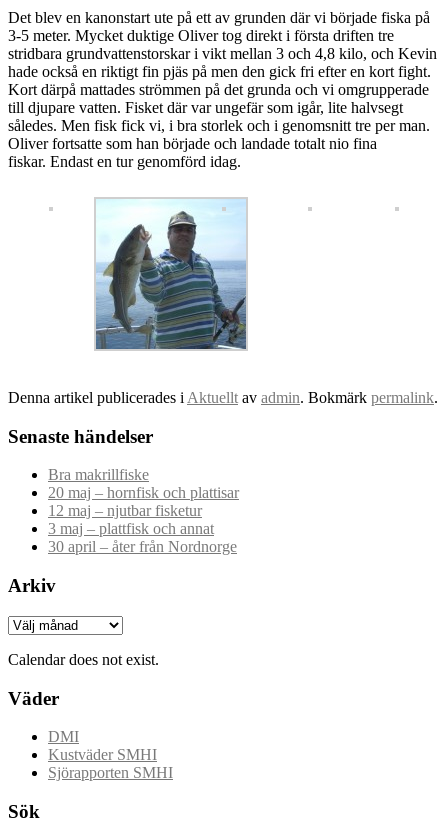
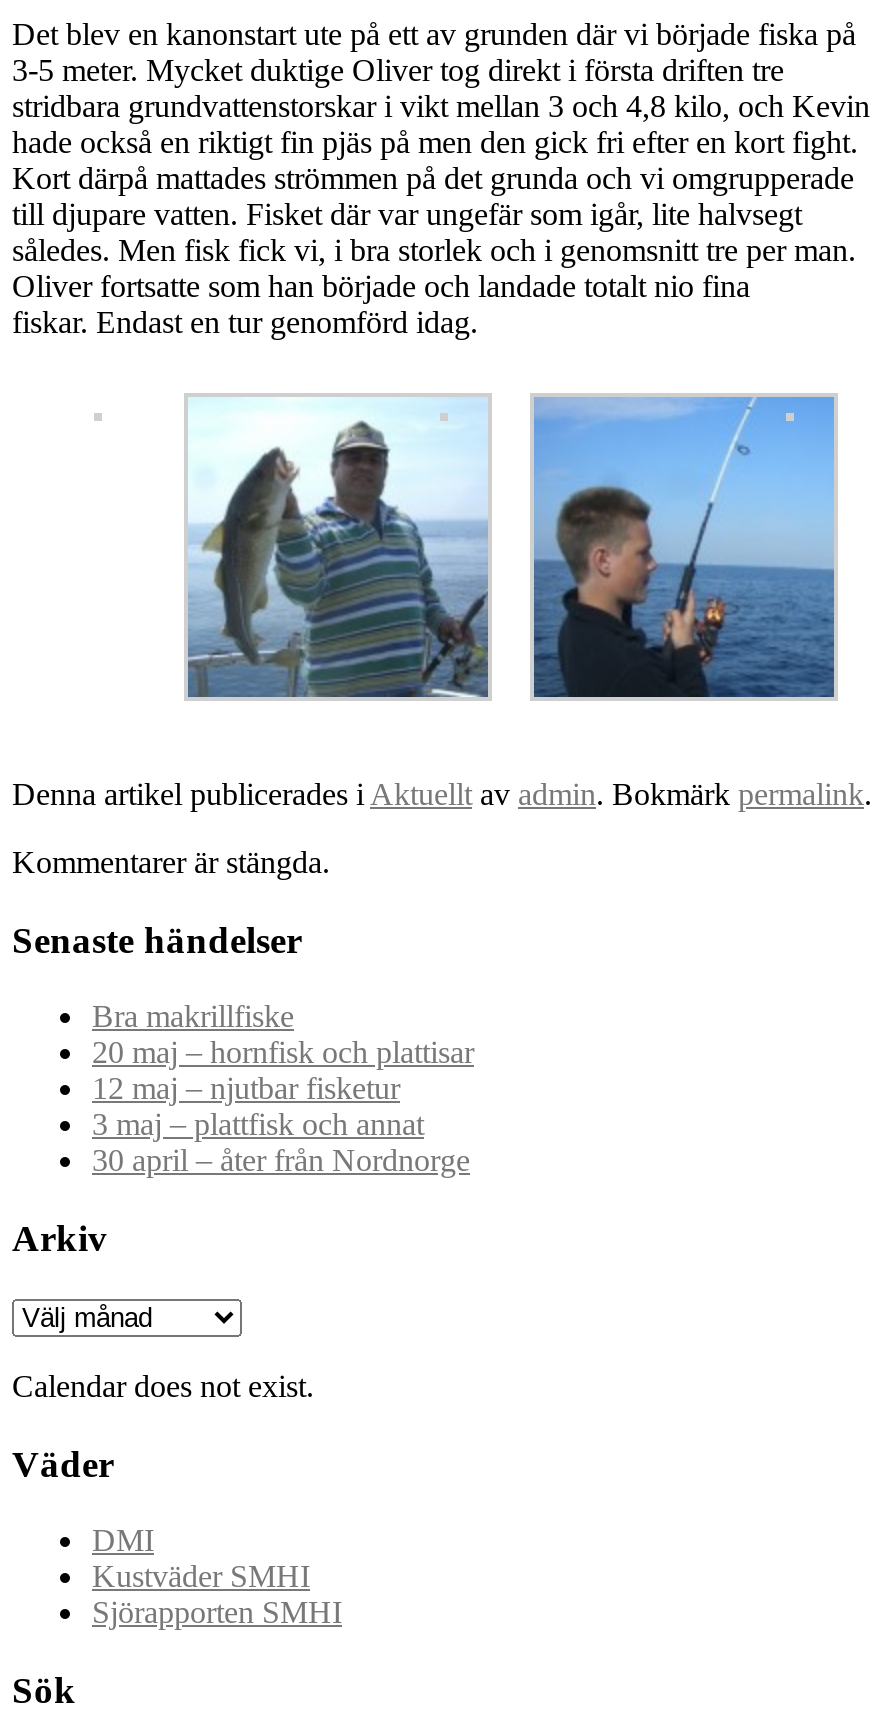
+ [image]

+ Kommentarer är stängda.
